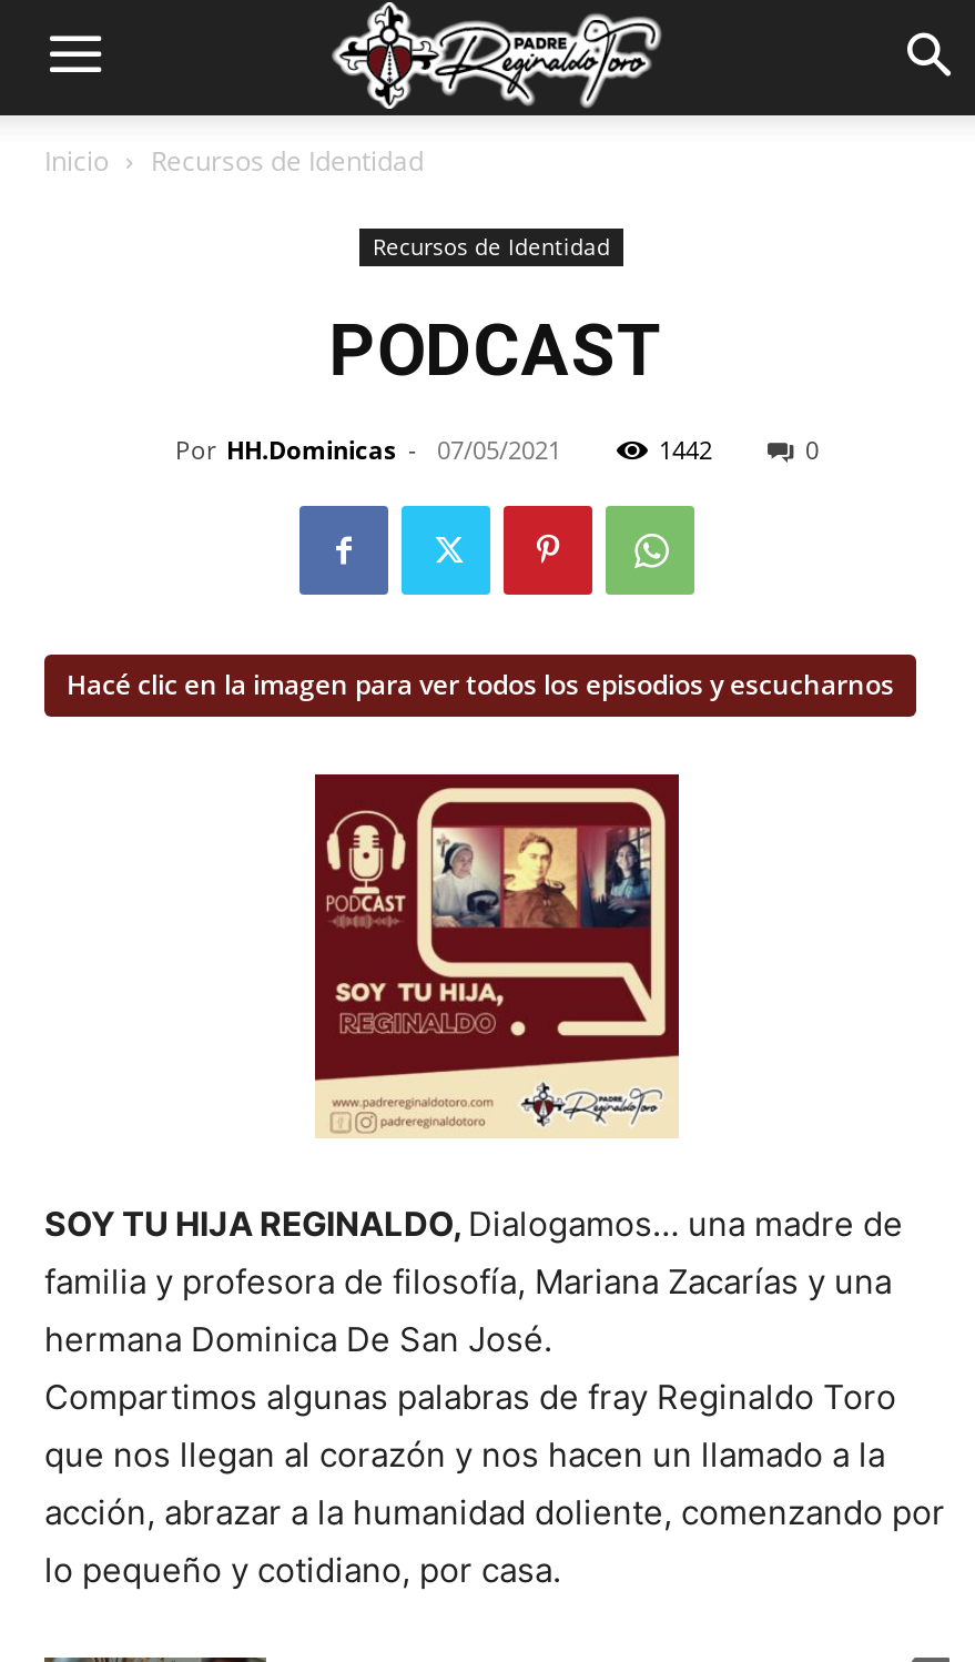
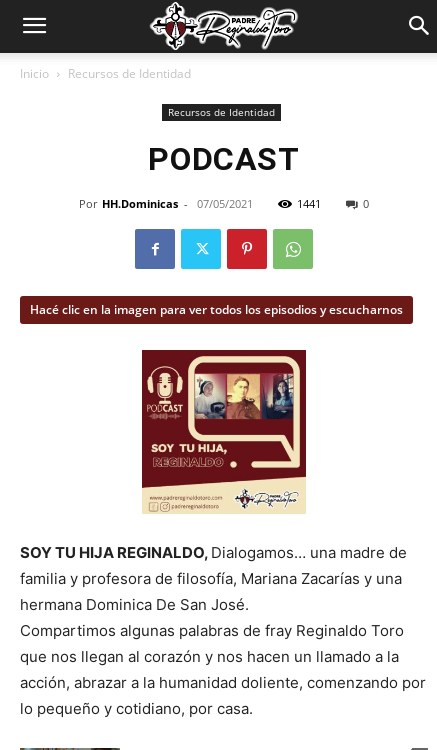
- 1442
+ 1441
